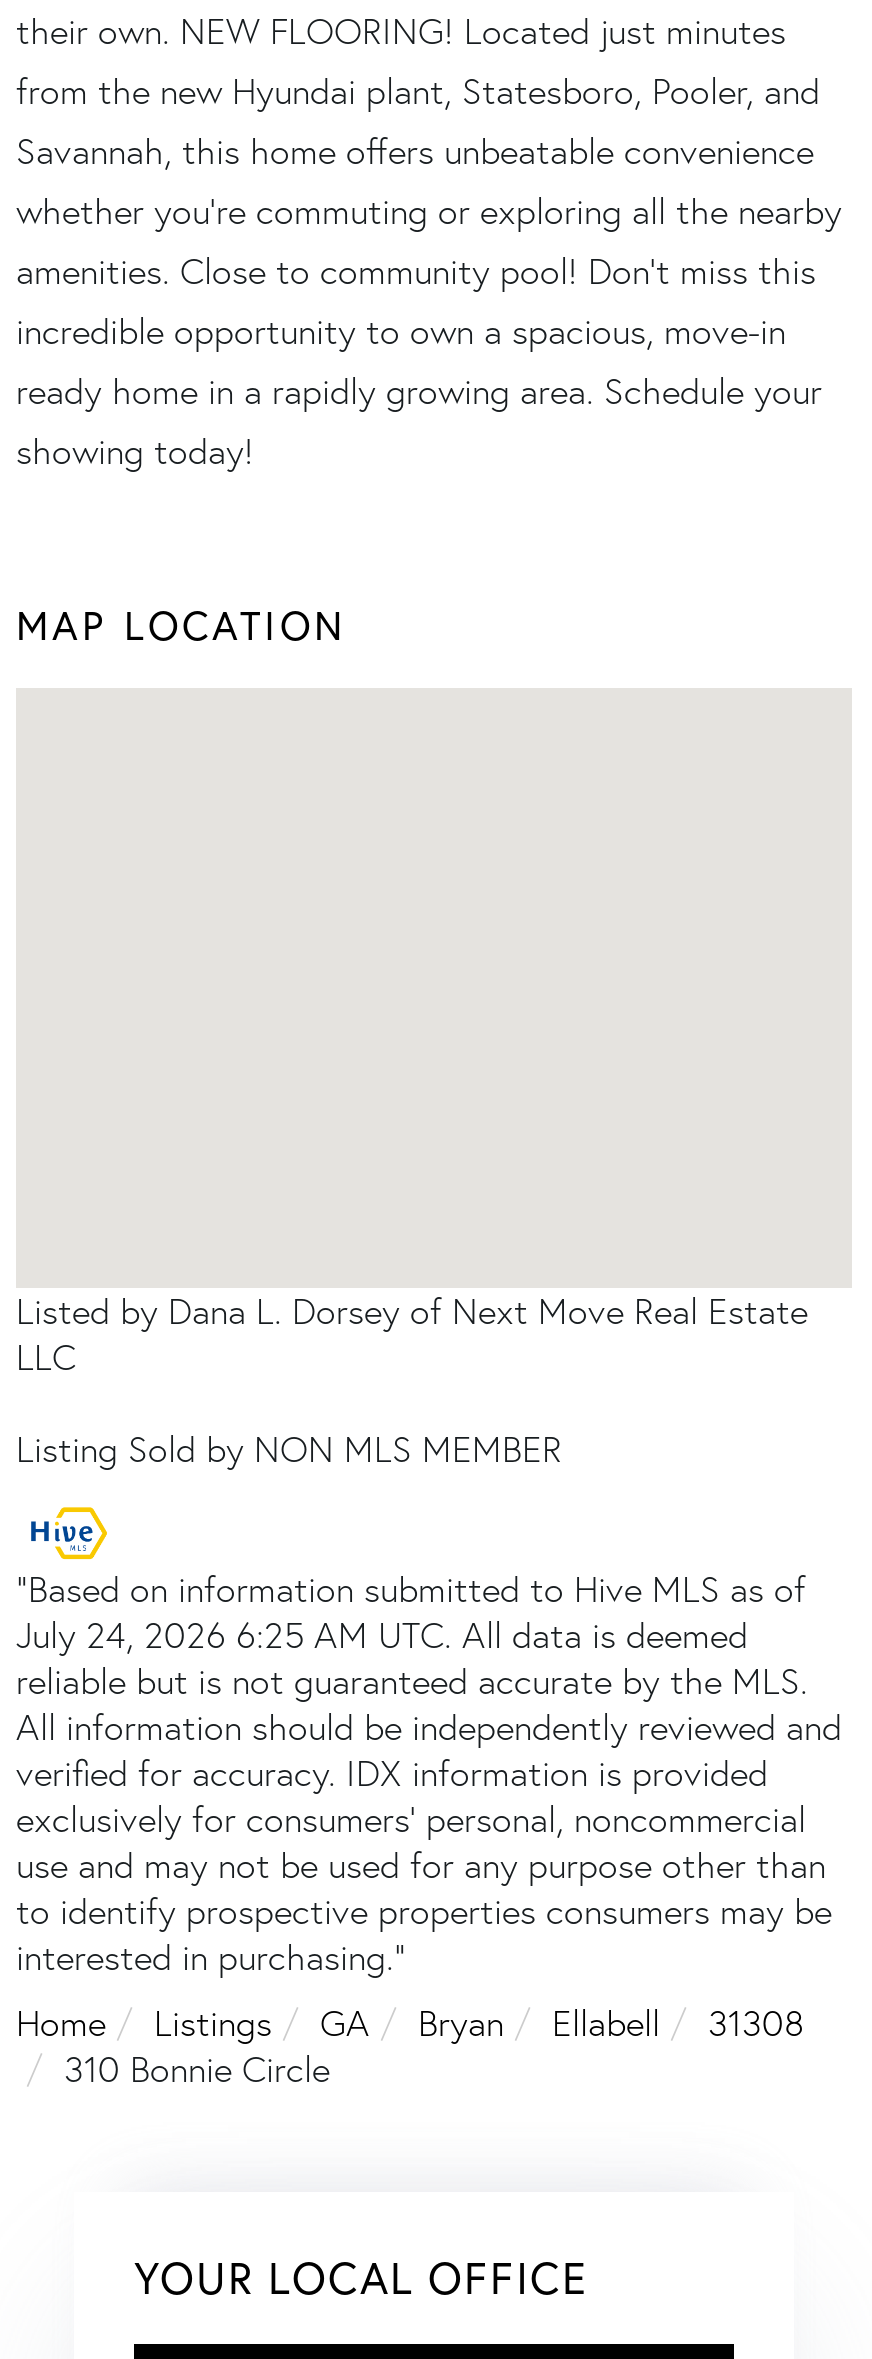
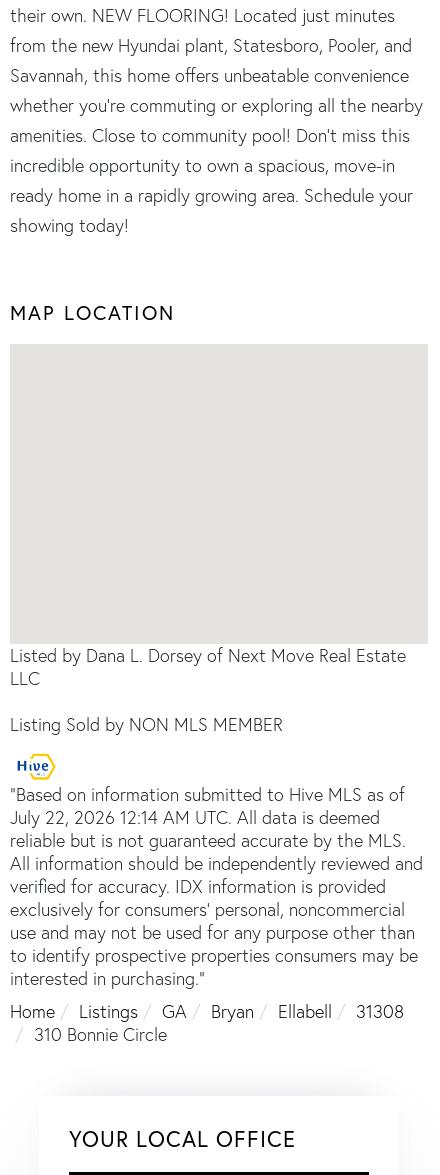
- July 24, 2026 6:25 AM UTC. All data is deemed
+ July 22, 2026 12:14 AM UTC. All data is deemed
